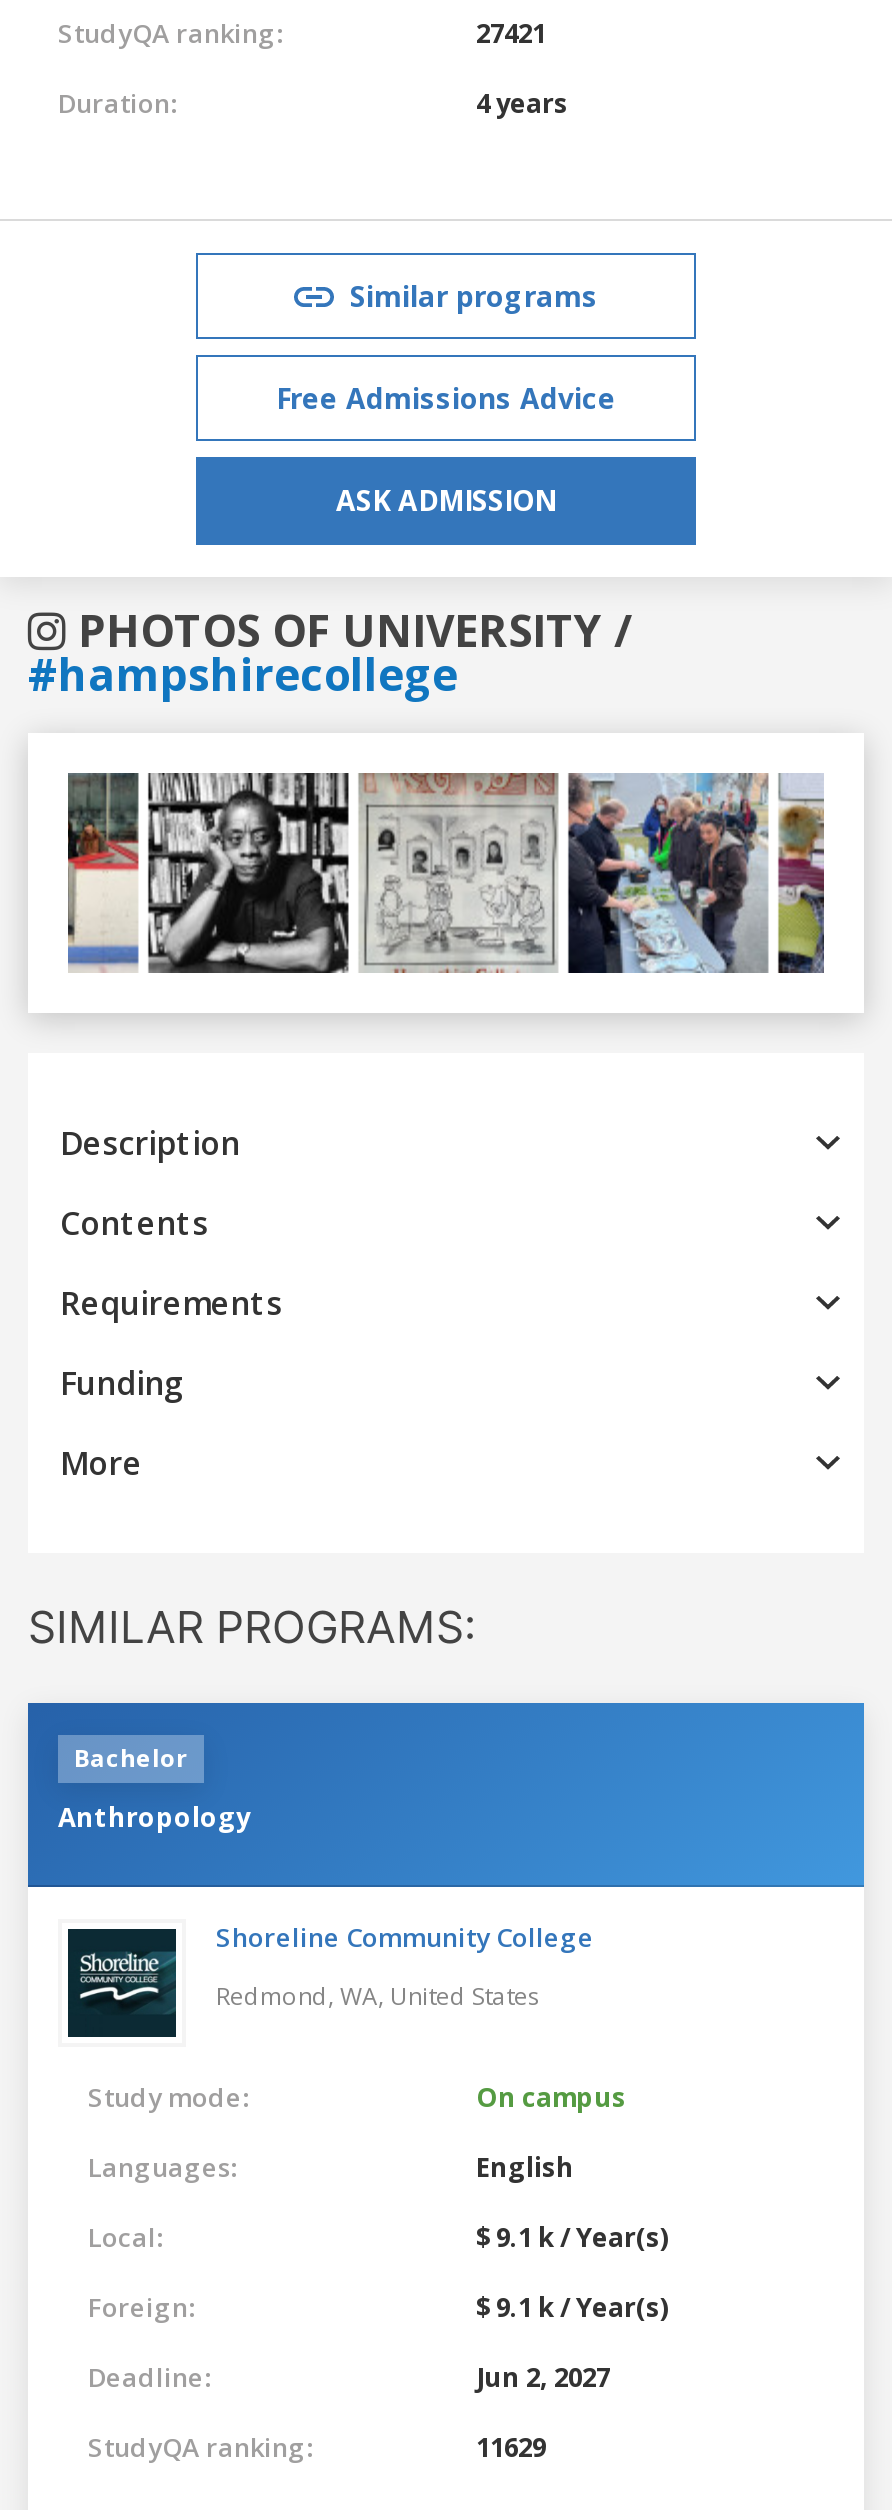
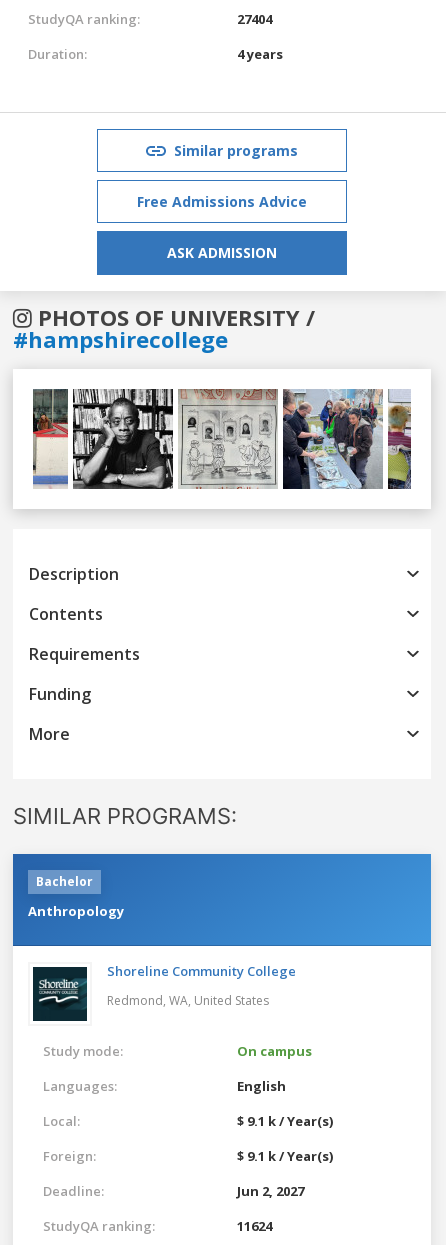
- 27421
+ 27404

- 11629
+ 11624
